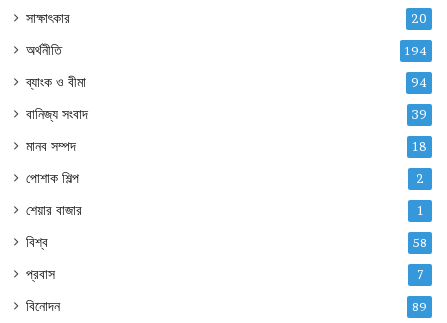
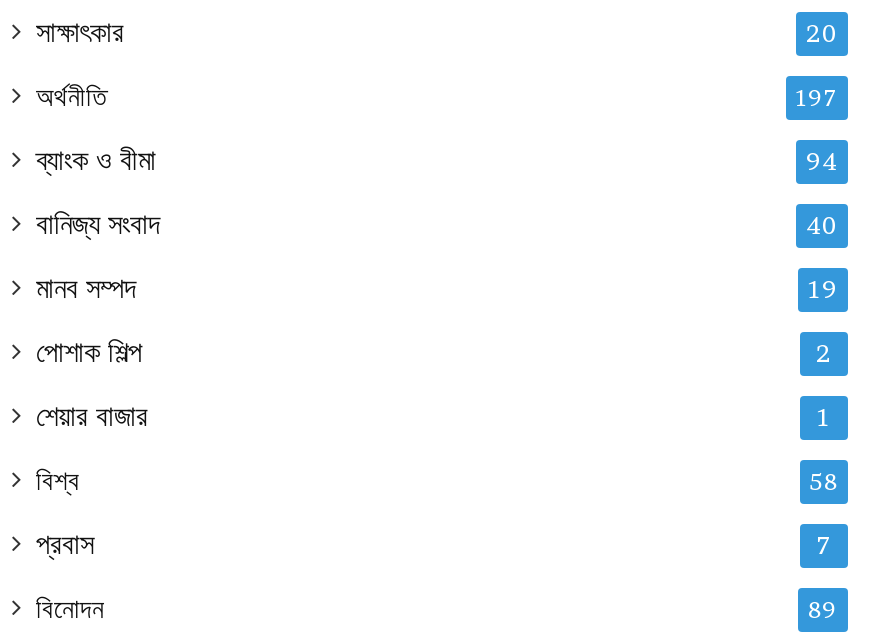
- 194
+ 197

- 39
+ 40

- 18
+ 19
